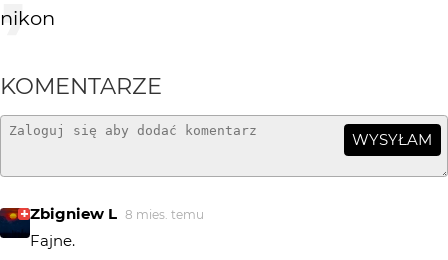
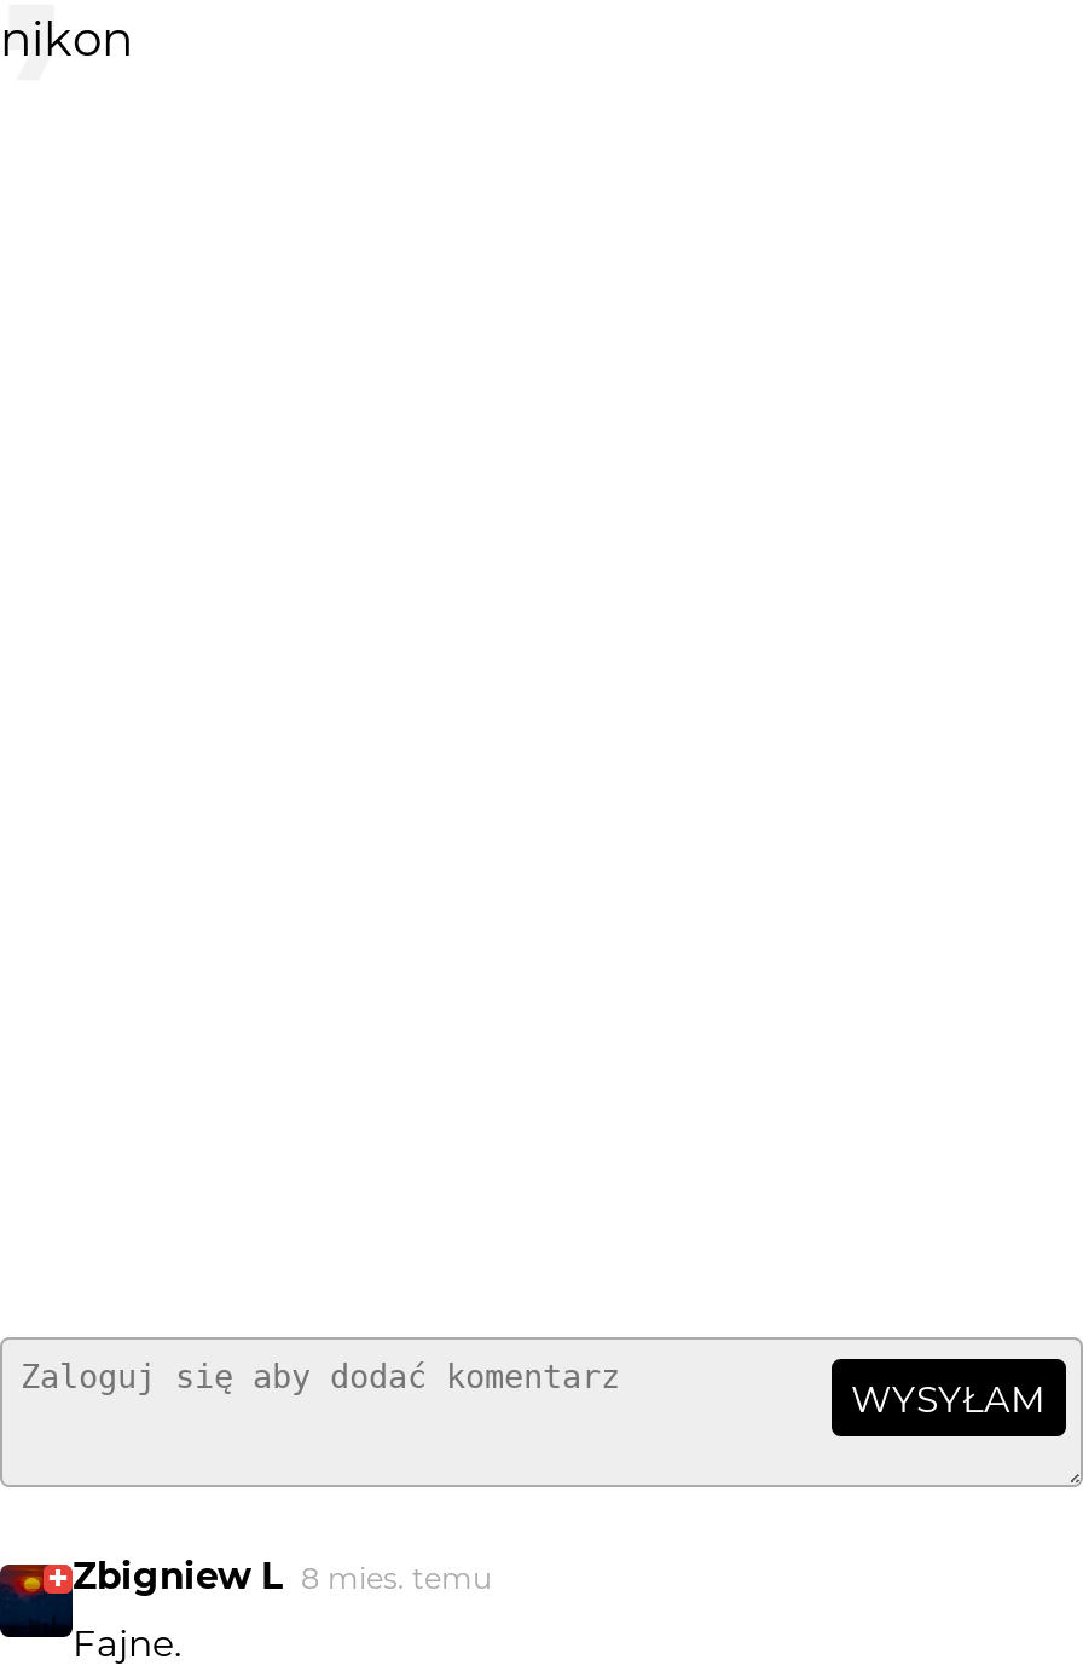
- KOMENTARZE
